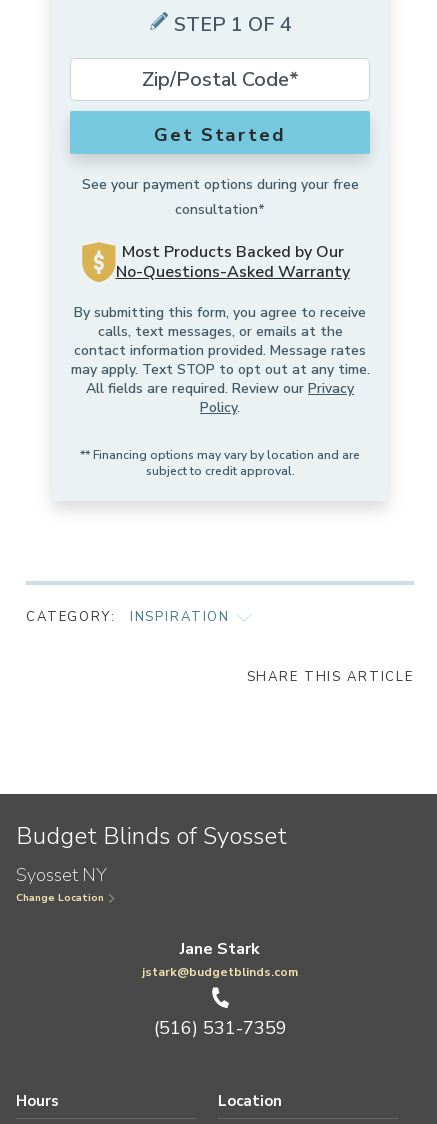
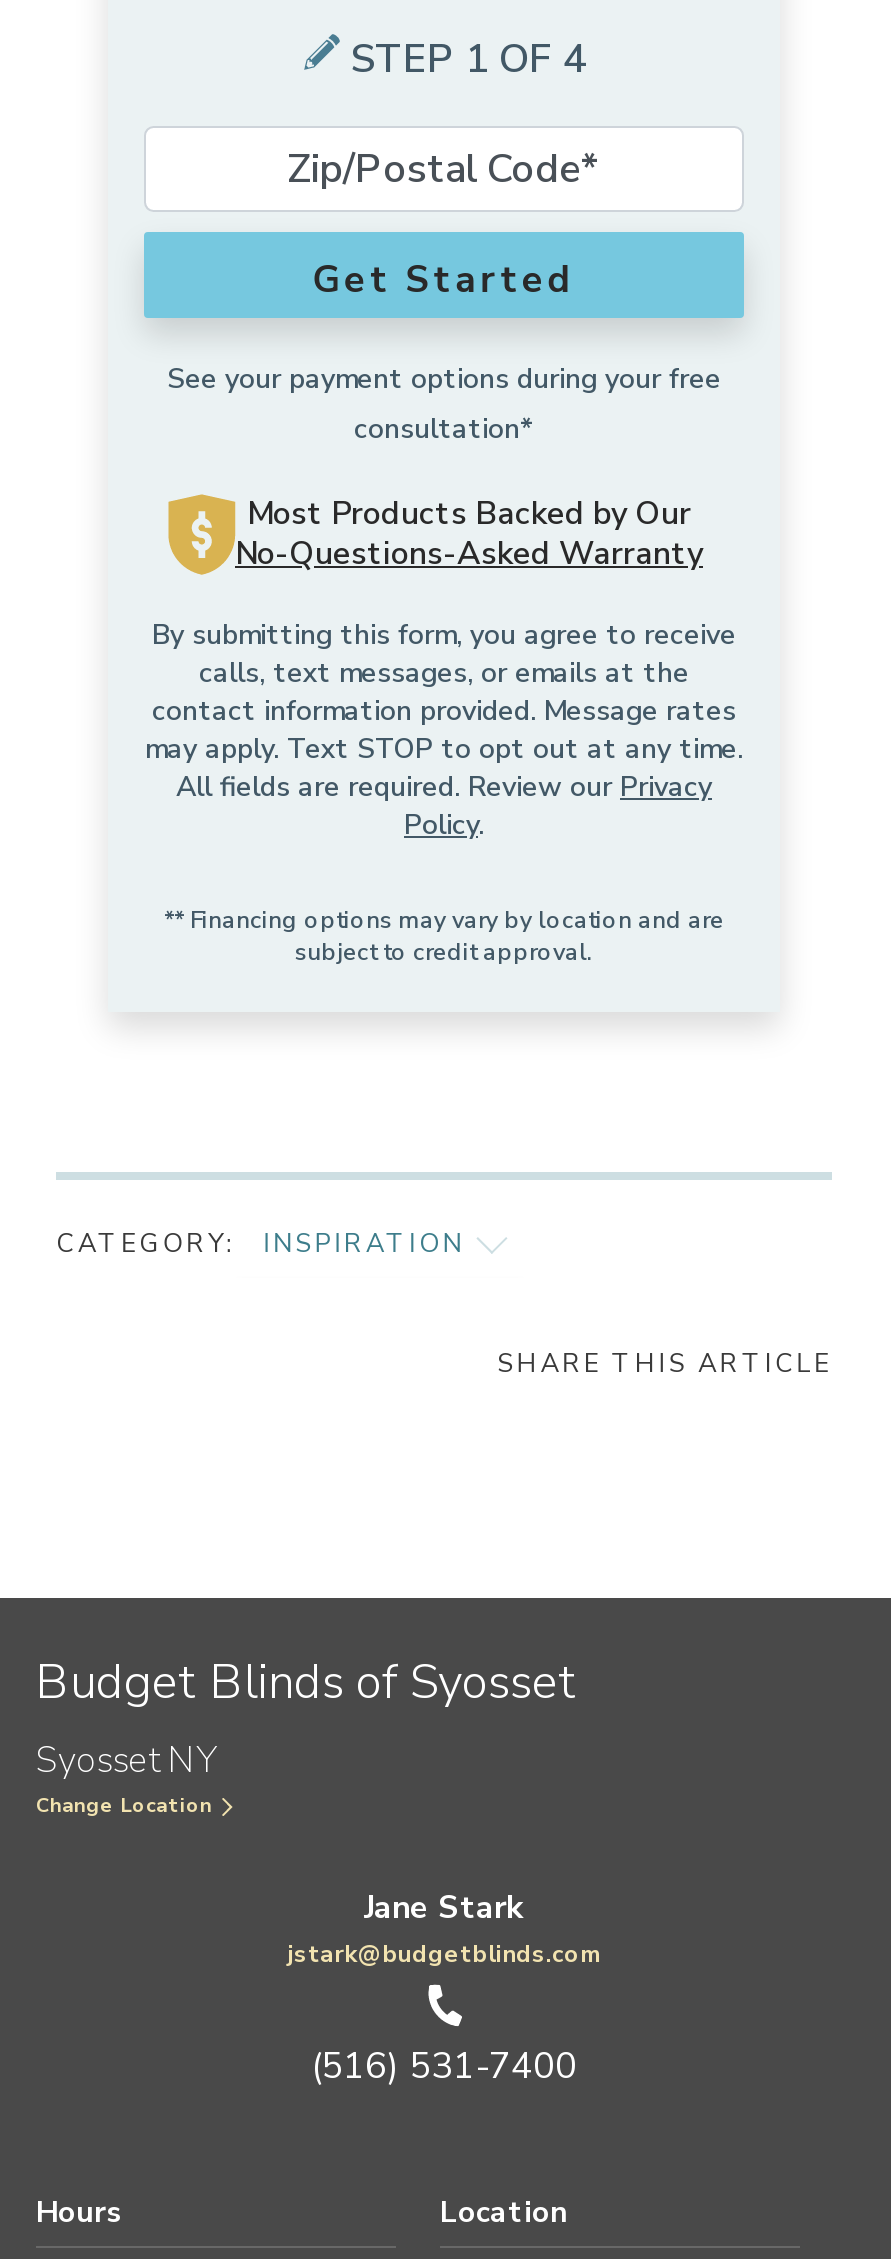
- (516) 531-7359
+ (516) 531-7400
